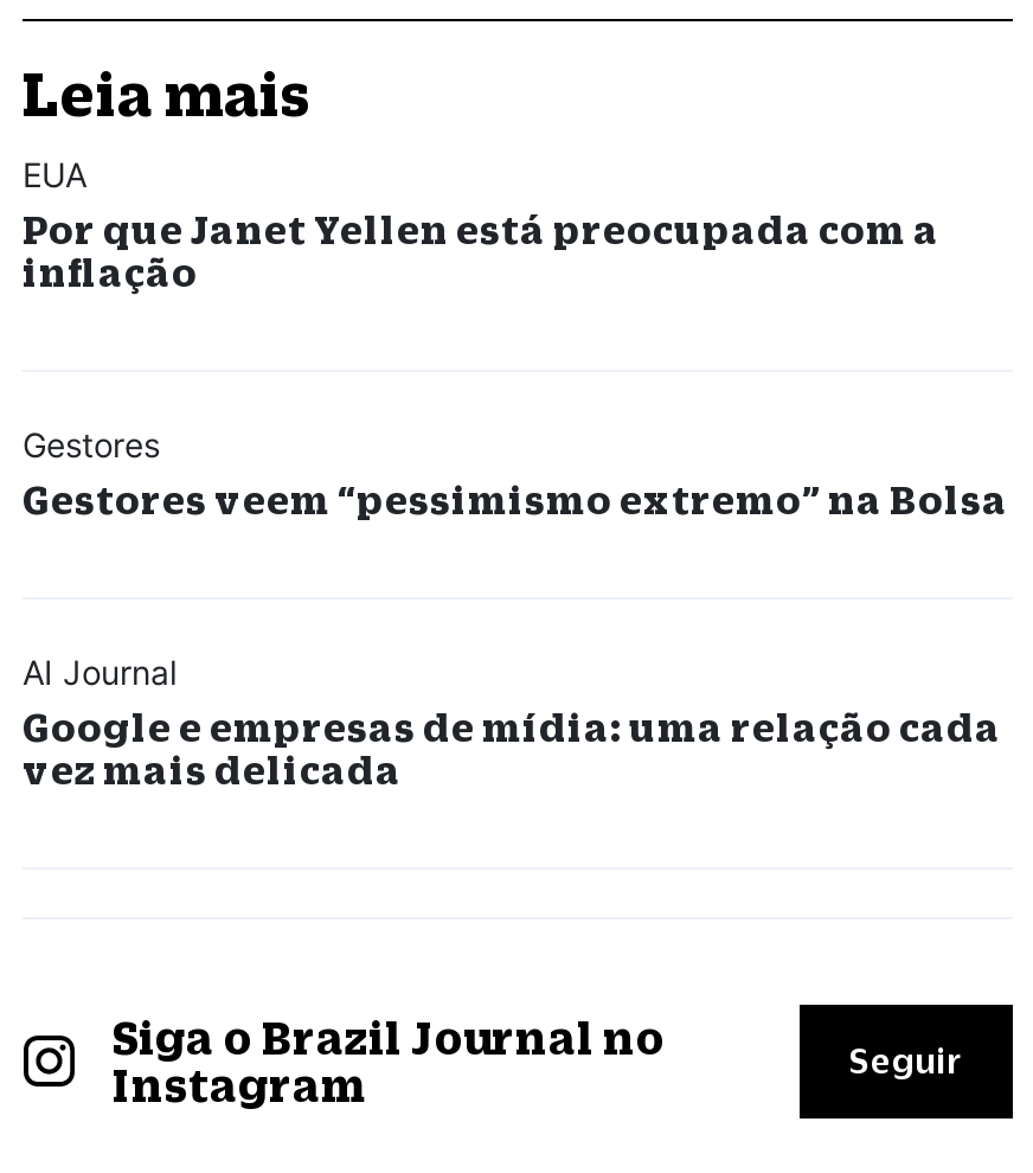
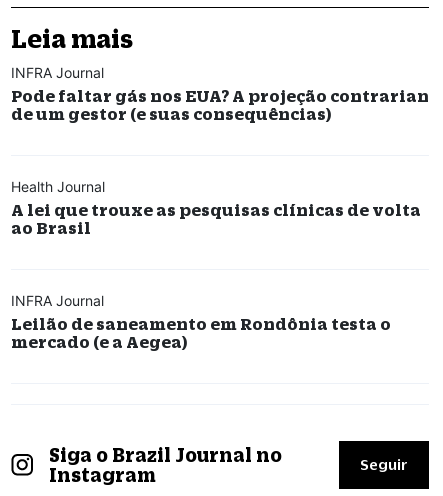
- EUA
- Por que Janet Yellen está preocupada com a
- inflação
+ INFRA Journal
+ Pode faltar gás nos EUA? A projeção contrarian
+ de um gestor (e suas consequências)

- Gestores
- Gestores veem “pessimismo extremo” na Bolsa
+ Health Journal
+ A lei que trouxe as pesquisas clínicas de volta
+ ao Brasil

- AI Journal
- Google e empresas de mídia: uma relação cada
- vez mais delicada
+ INFRA Journal
+ Leilão de saneamento em Rondônia testa o
+ mercado (e a Aegea)
